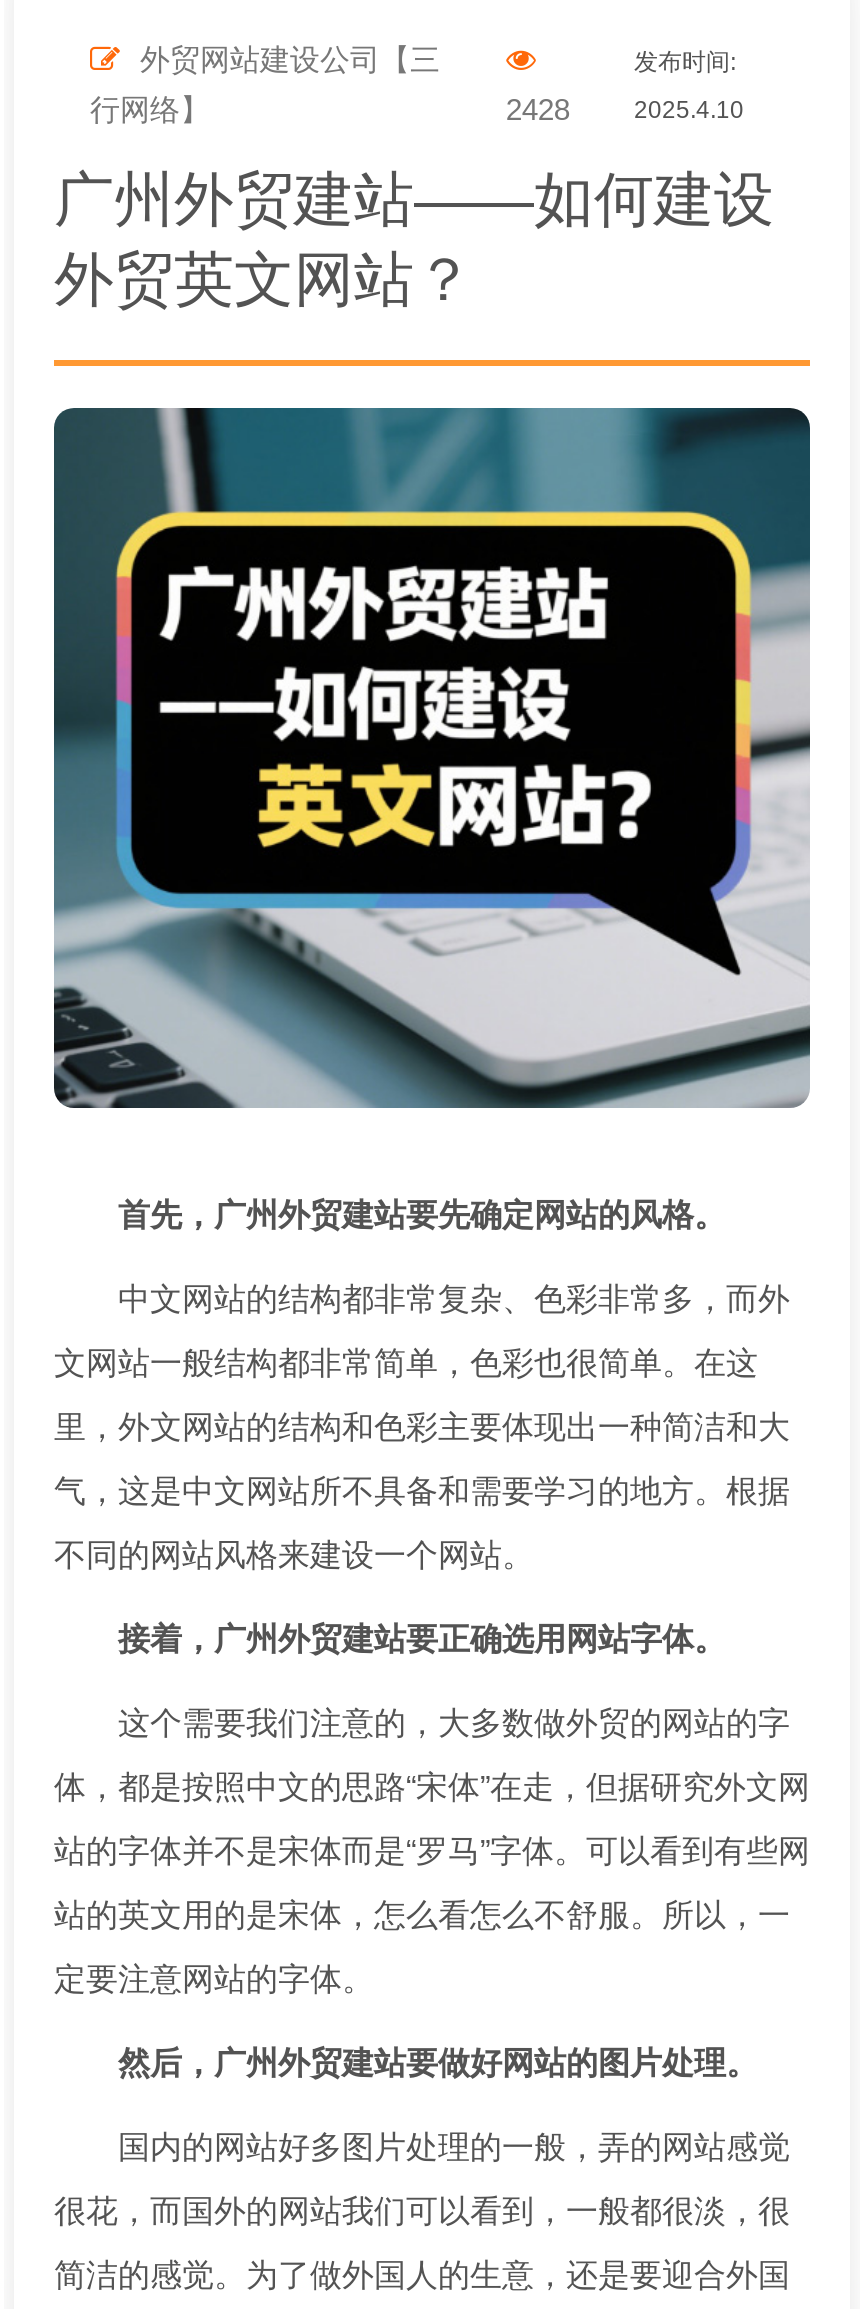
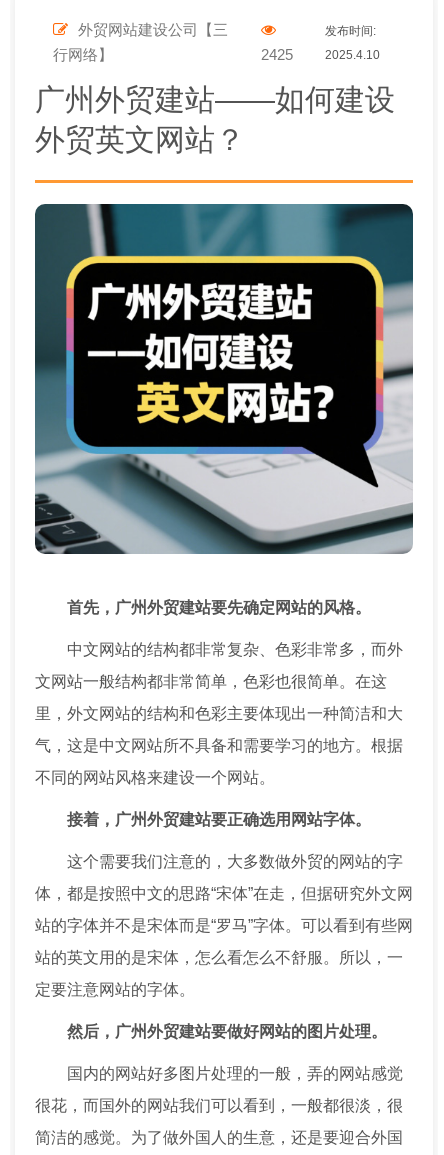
- 2428
+ 2425
